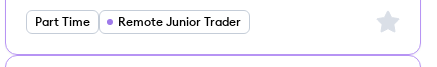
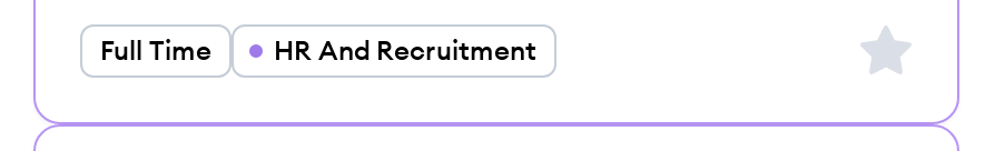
- Part Time
- Remote Junior Trader
+ Full Time
+ HR And Recruitment
